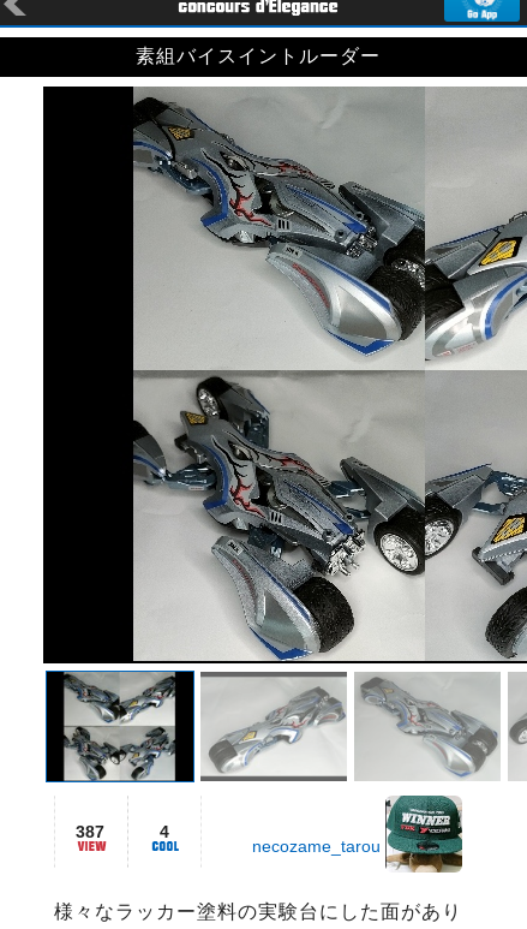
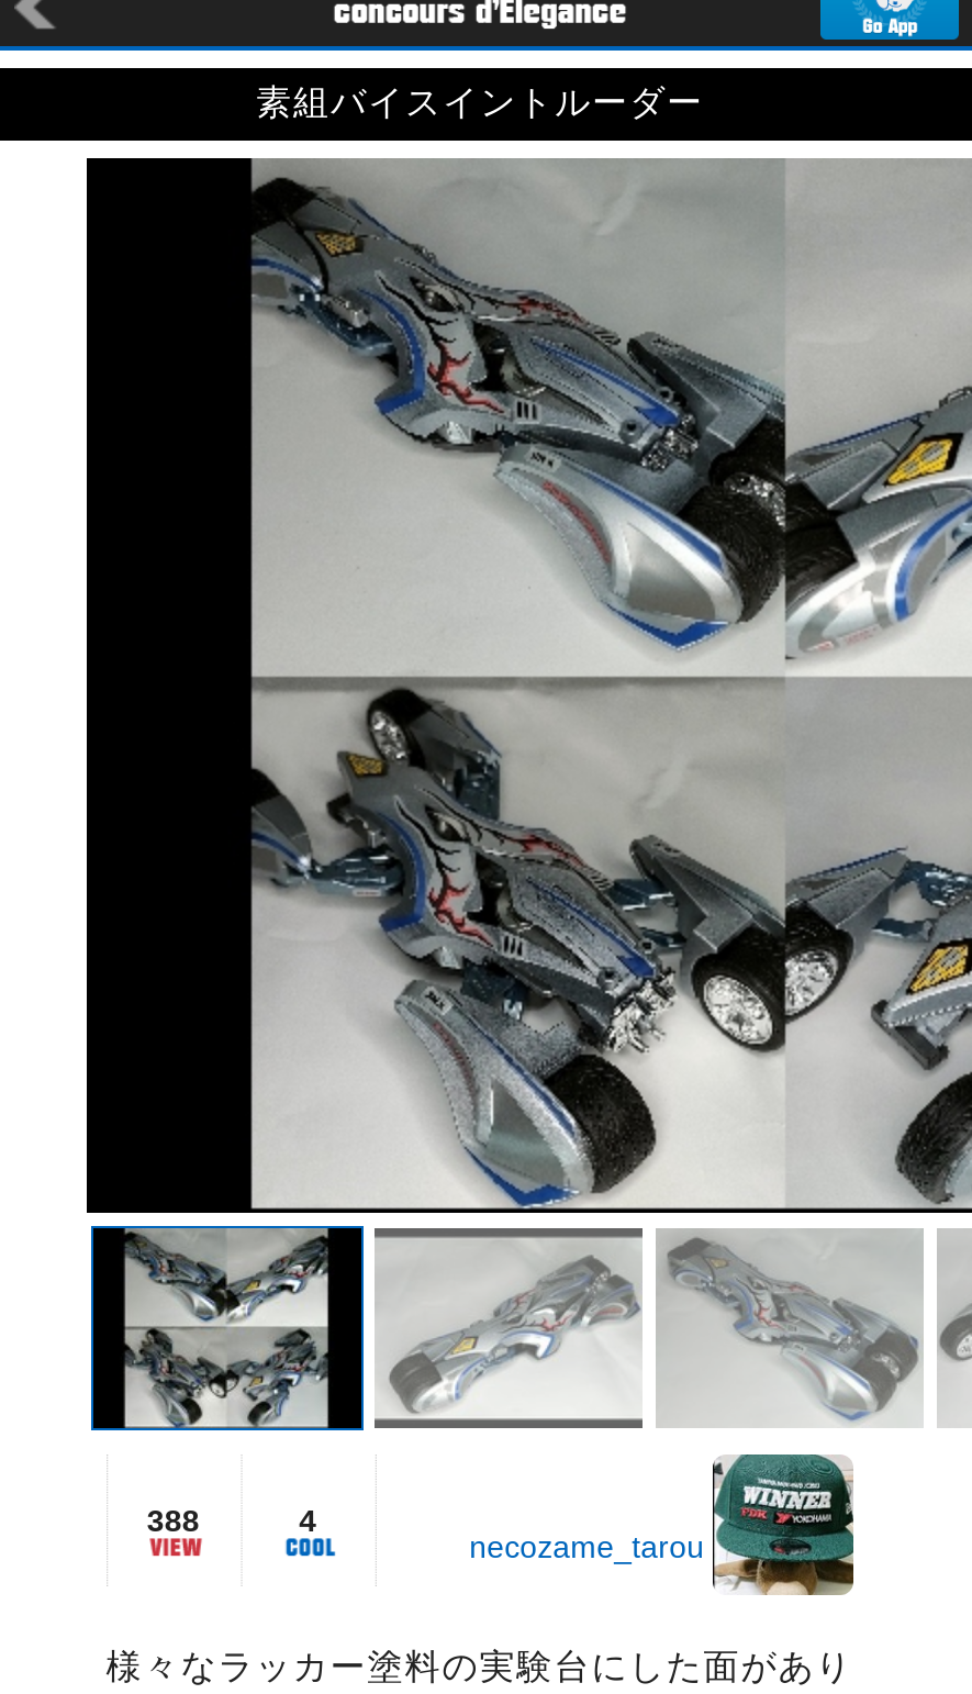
- 387
+ 388
